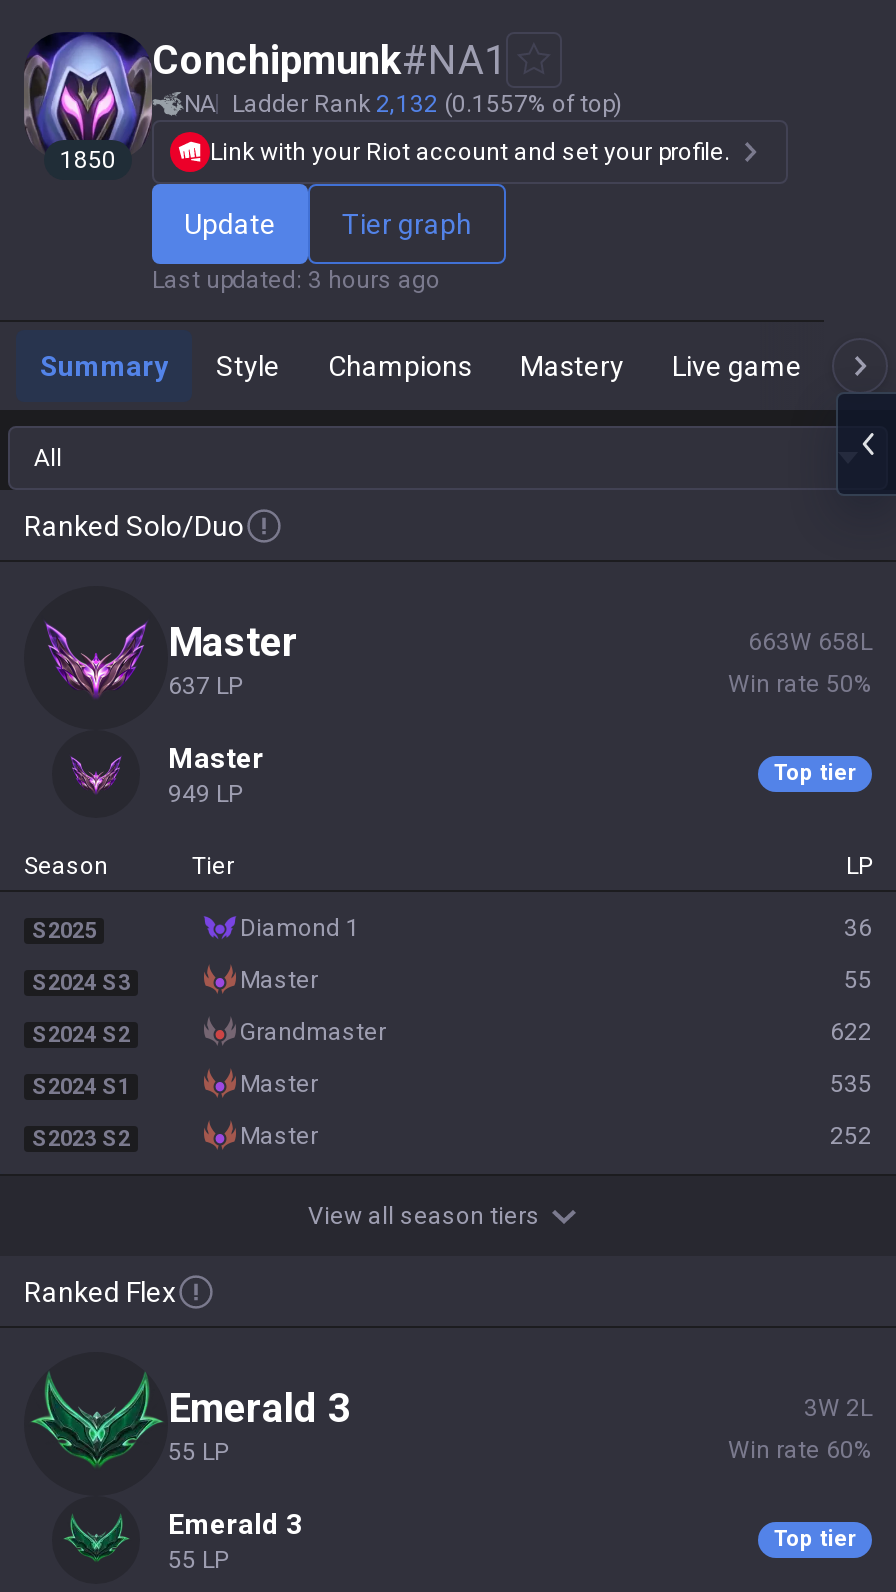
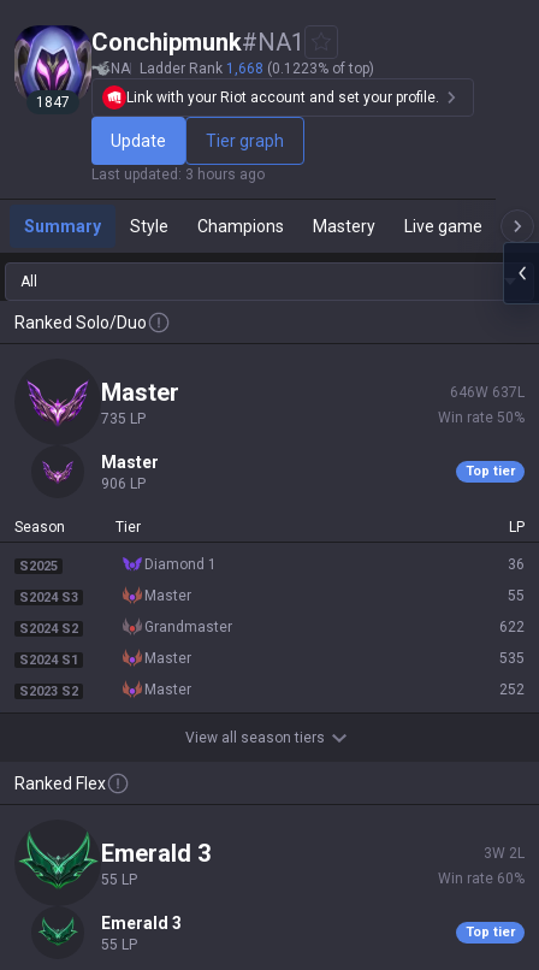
- NA Ladder Rank 2,132 (0.1557% of top)
+ NA Ladder Rank 1,668 (0.1223% of top)

- 1850
+ 1847

- 663W 658L
+ 646W 637L

- 637 LP
+ 735 LP

- 949 LP
+ 906 LP
